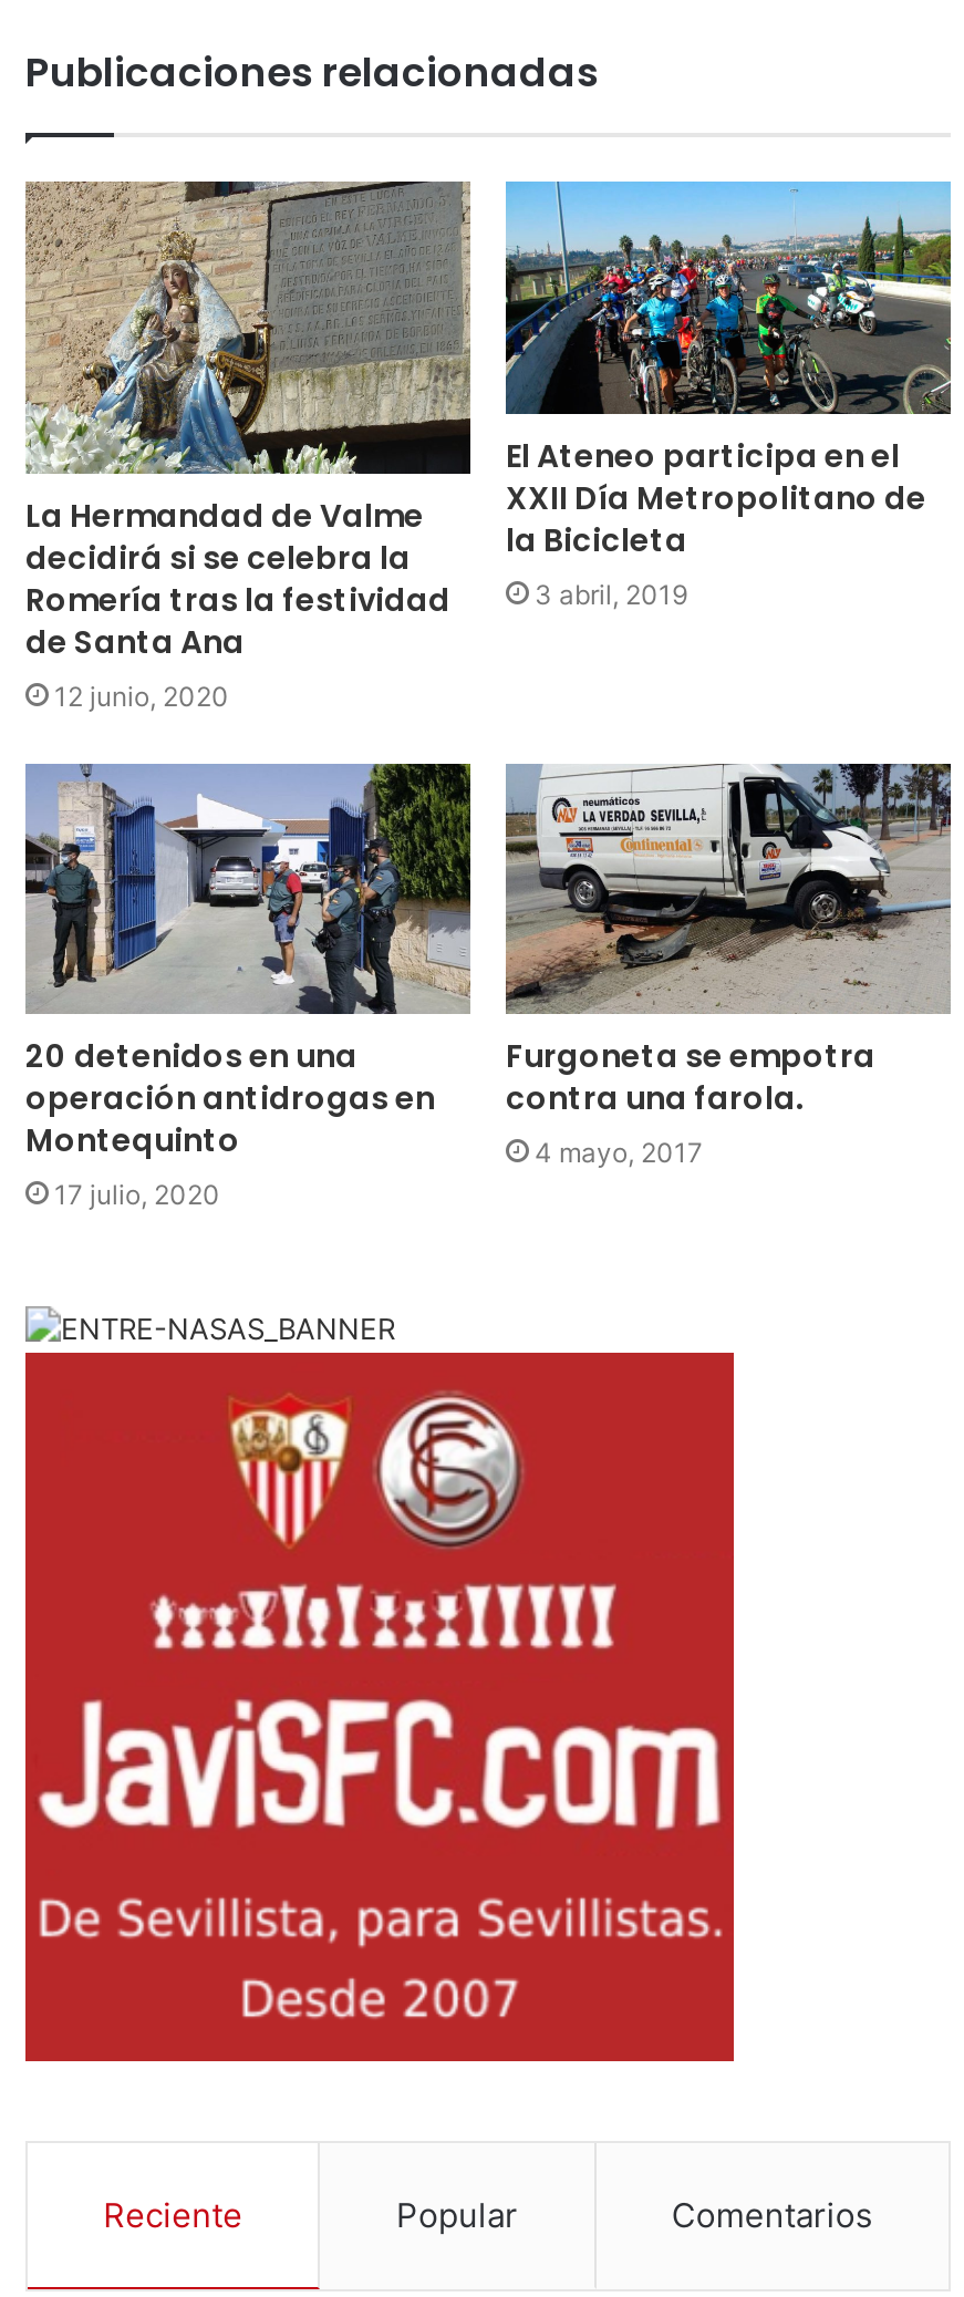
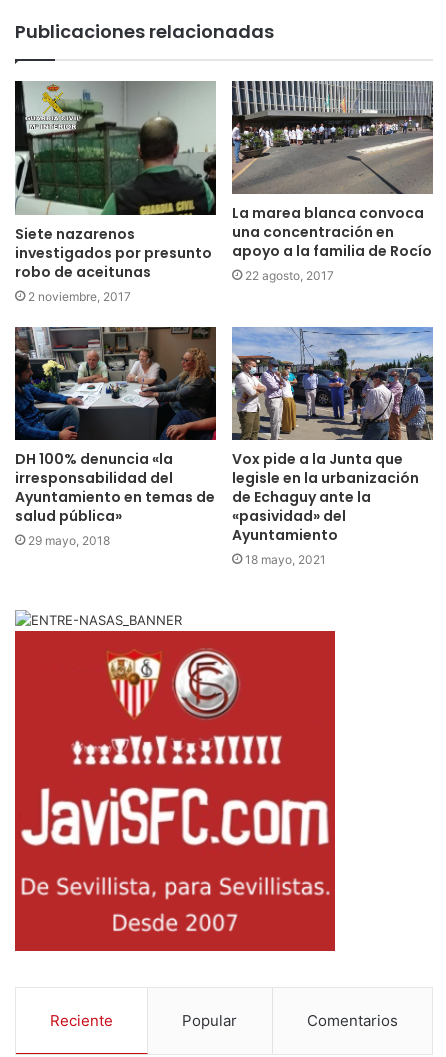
- [image]
- La Hermandad de Valme
- decidirá si se celebra la
- Romería tras la festividad
- de Santa Ana
- 12 junio, 2020
+ [image]
+ Siete nazarenos
+ investigados por presunto
+ robo de aceitunas
+ 2 noviembre, 2017

- [image]
- El Ateneo participa en el
- XXII Día Metropolitano de
- la Bicicleta
- 3 abril, 2019
+ [image]
+ La marea blanca convoca
+ una concentración en
+ apoyo a la familia de Rocío
+ 22 agosto, 2017

- [image]
- 20 detenidos en una
- operación antidrogas en
- Montequinto
- 17 julio, 2020
+ [image]
+ DH 100% denuncia «la
+ irresponsabilidad del
+ Ayuntamiento en temas de
+ salud pública»
+ 29 mayo, 2018

- [image]
- Furgoneta se empotra
- contra una farola.
- 4 mayo, 2017
+ [image]
+ Vox pide a la Junta que
+ legisle en la urbanización
+ de Echaguy ante la
+ «pasividad» del
+ Ayuntamiento
+ 18 mayo, 2021
